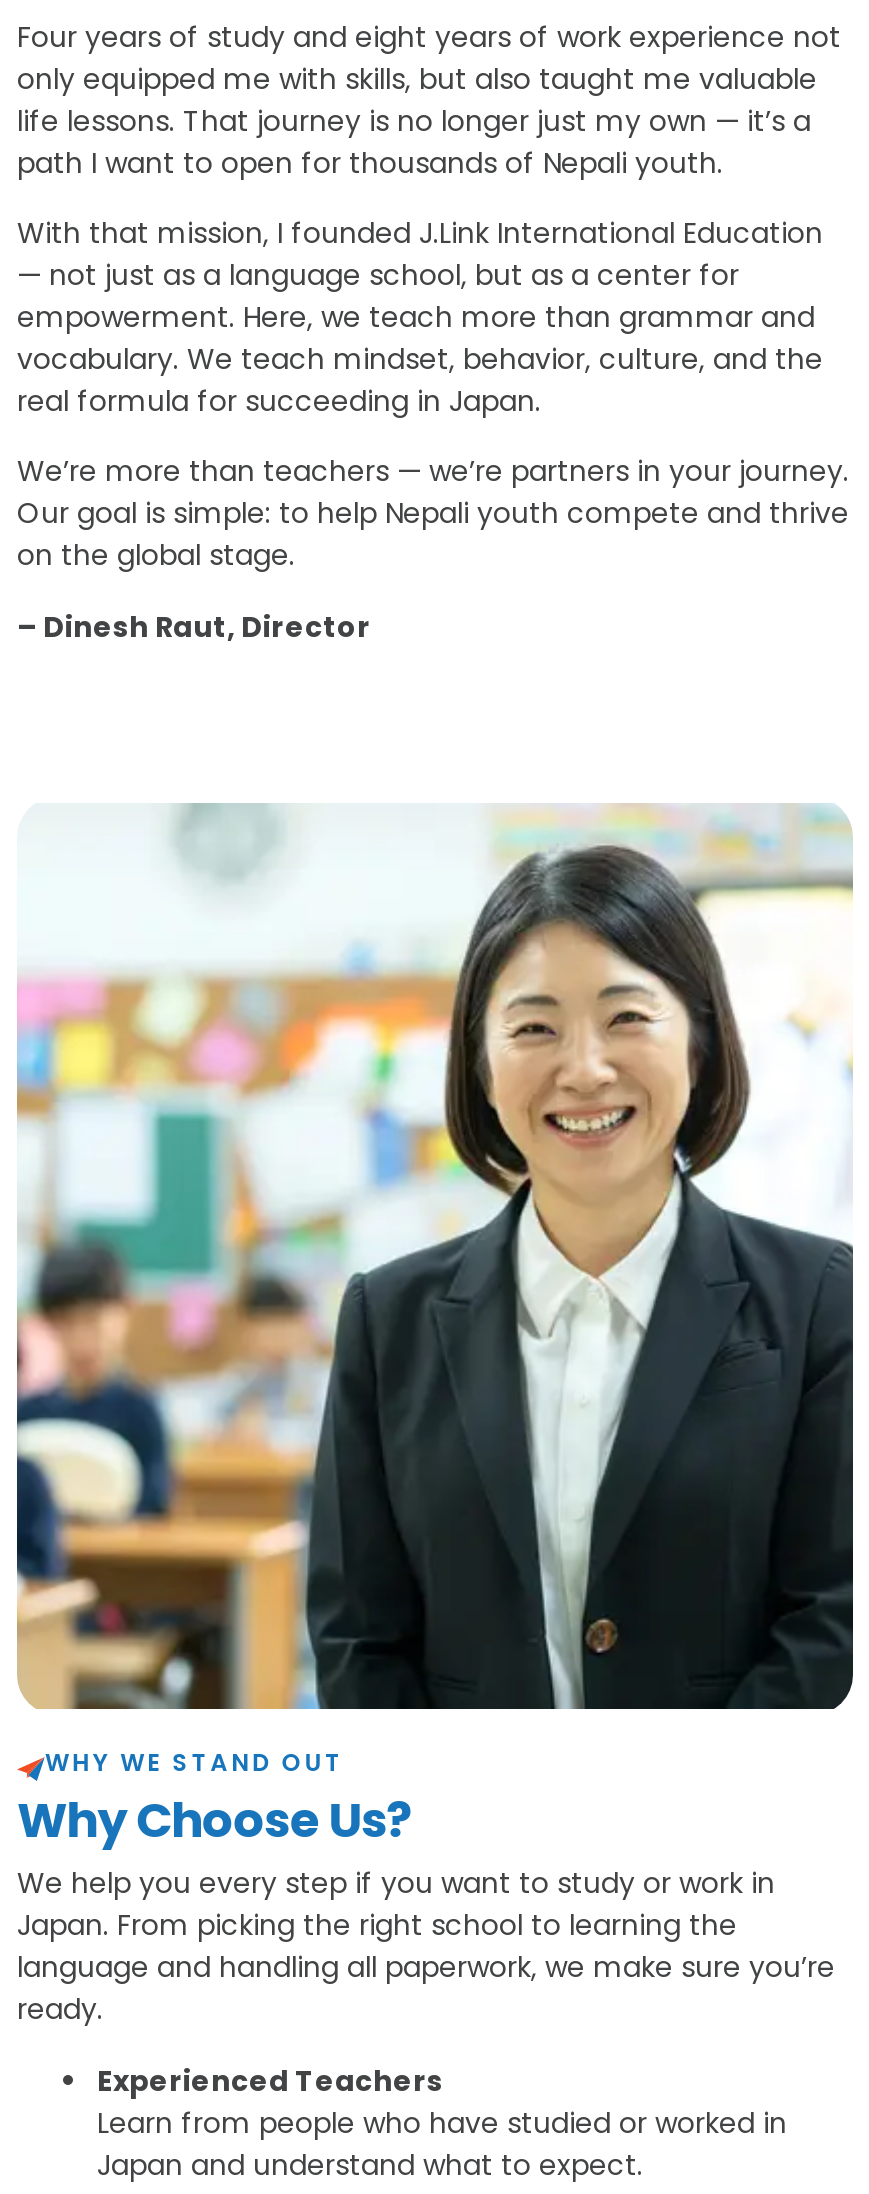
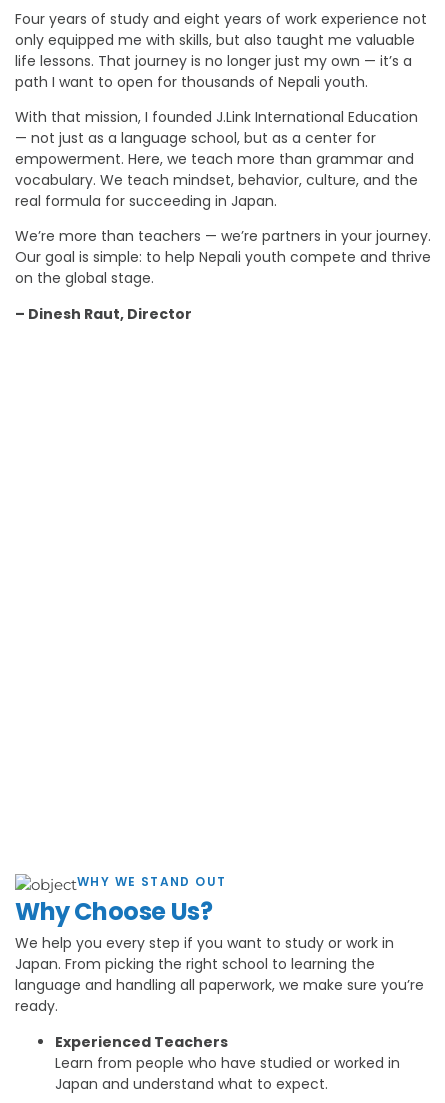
- [image]
